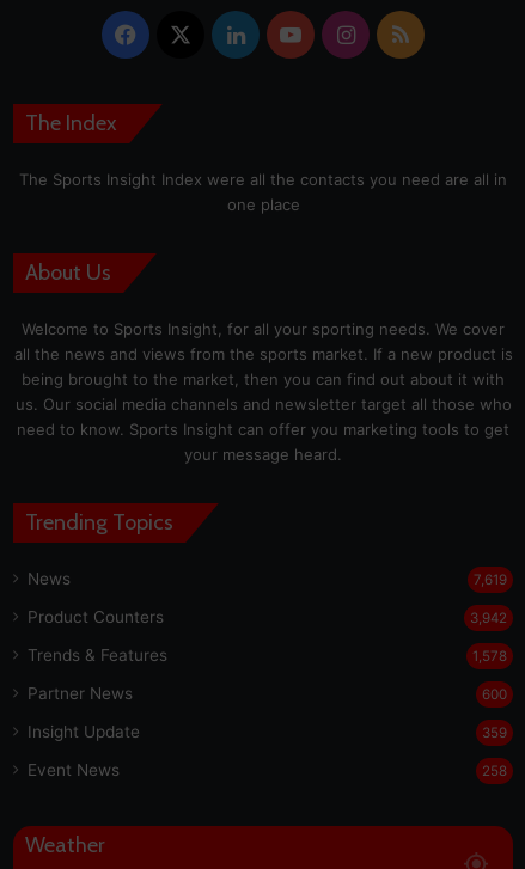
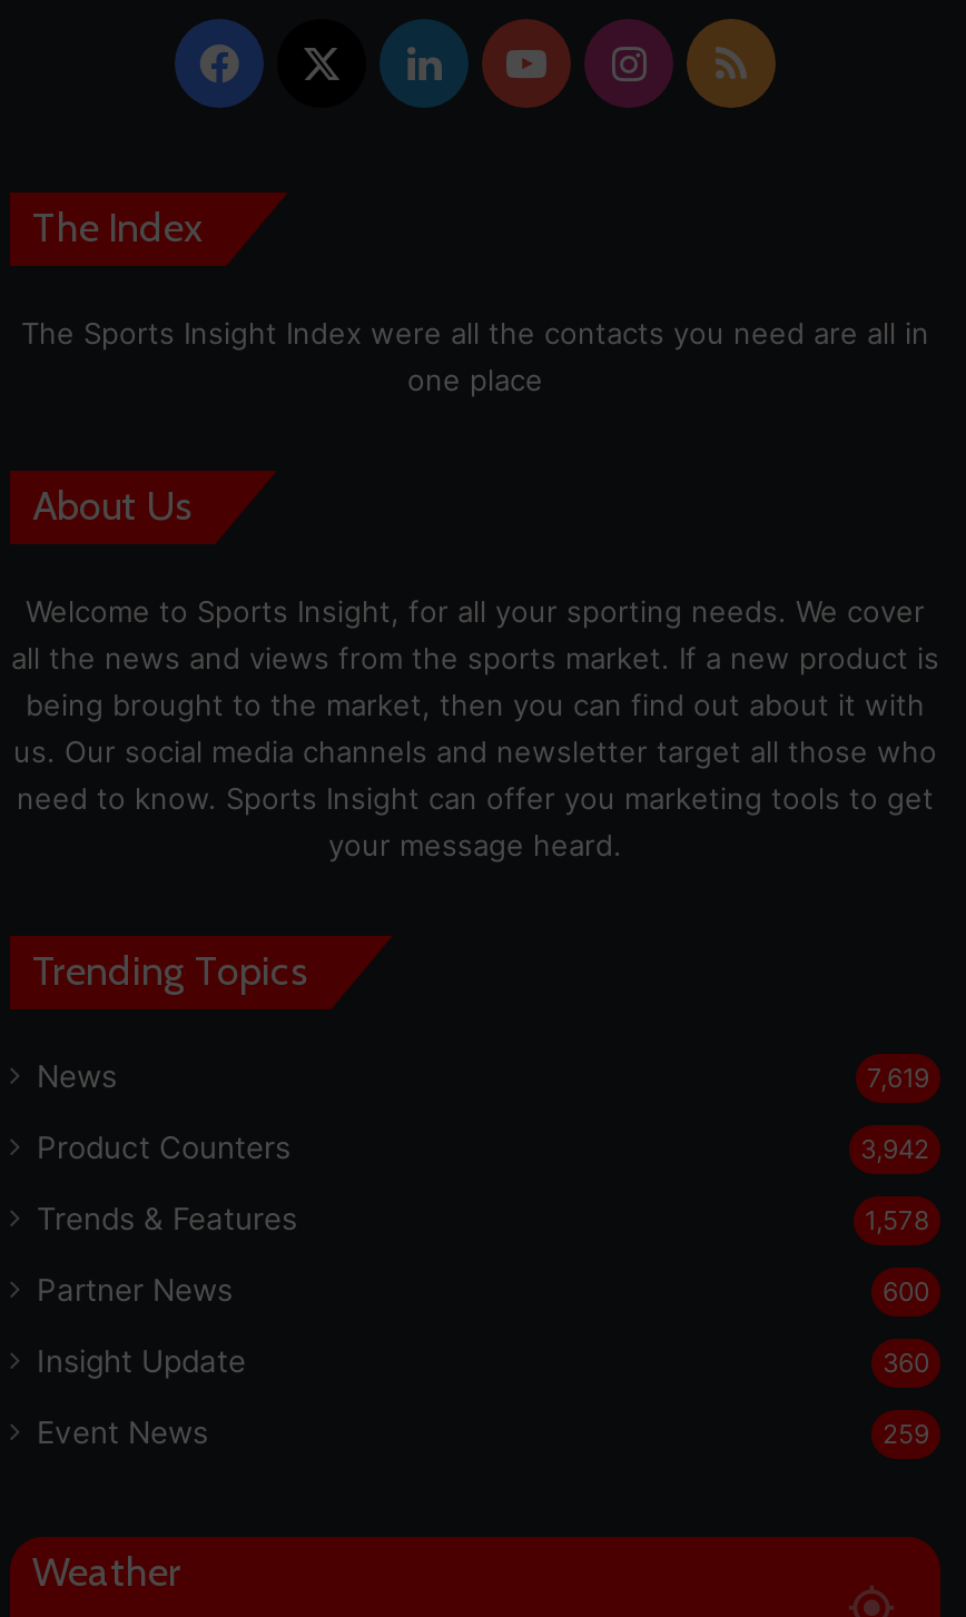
- 359
+ 360

- 258
+ 259
